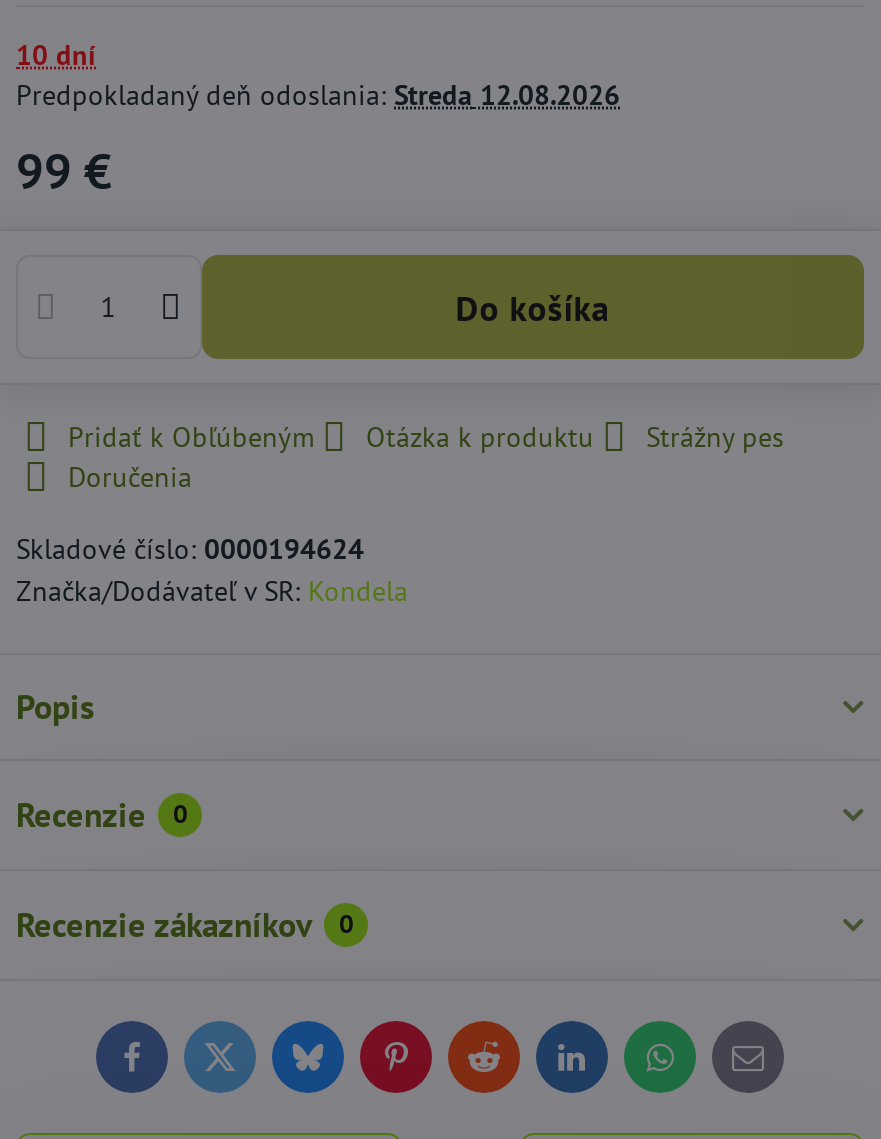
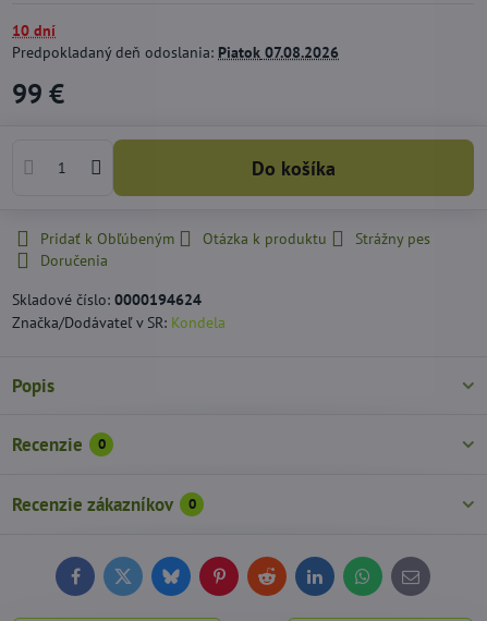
- Predpokladaný deň odoslania: Streda 12.08.2026
+ Predpokladaný deň odoslania: Piatok 07.08.2026
